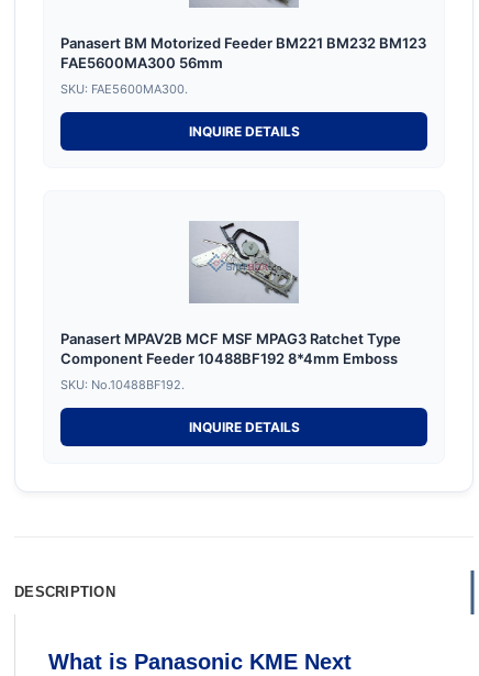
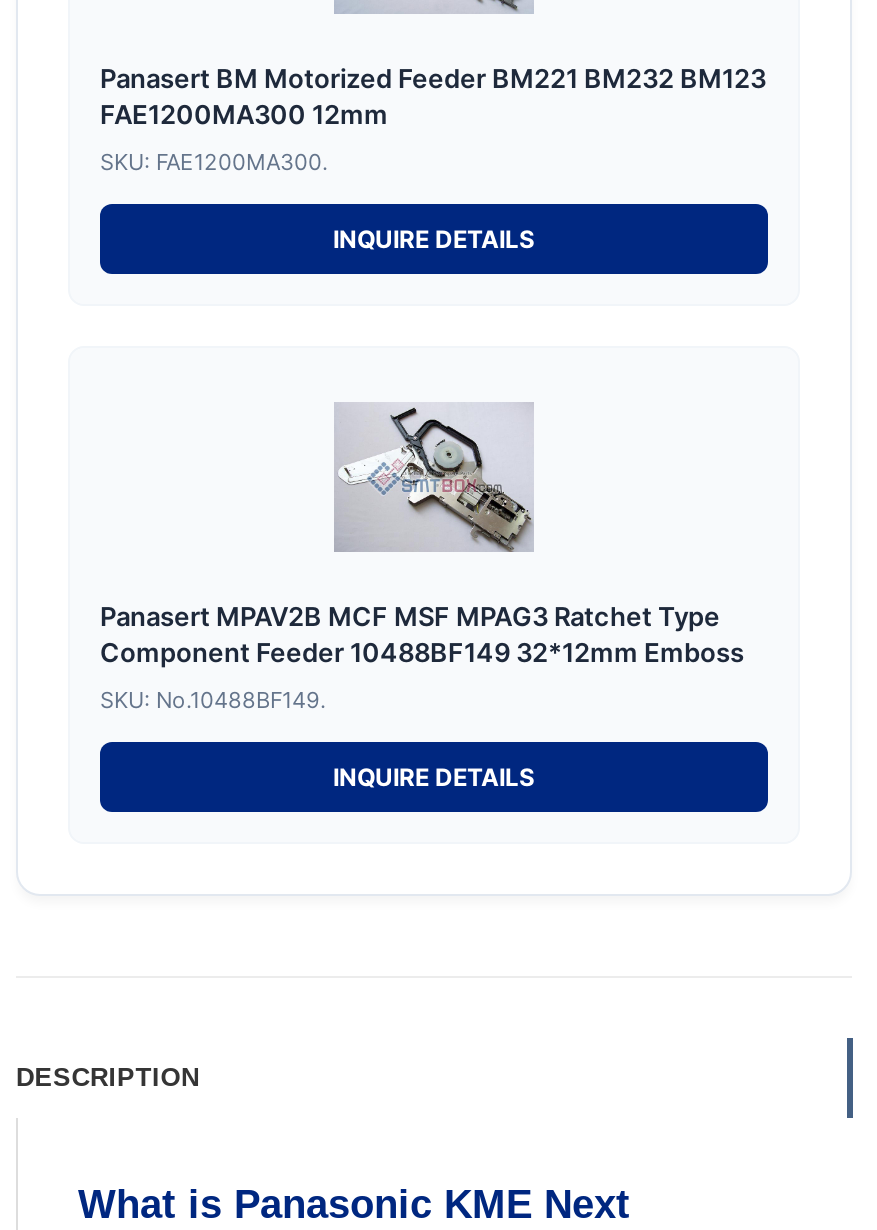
- FAE5600MA300 56mm
+ FAE1200MA300 12mm

- SKU: FAE5600MA300.
+ SKU: FAE1200MA300.

- [image]
+ [image]

- Component Feeder 10488BF192 8*4mm Emboss
+ Component Feeder 10488BF149 32*12mm Emboss

- SKU: No.10488BF192.
+ SKU: No.10488BF149.
